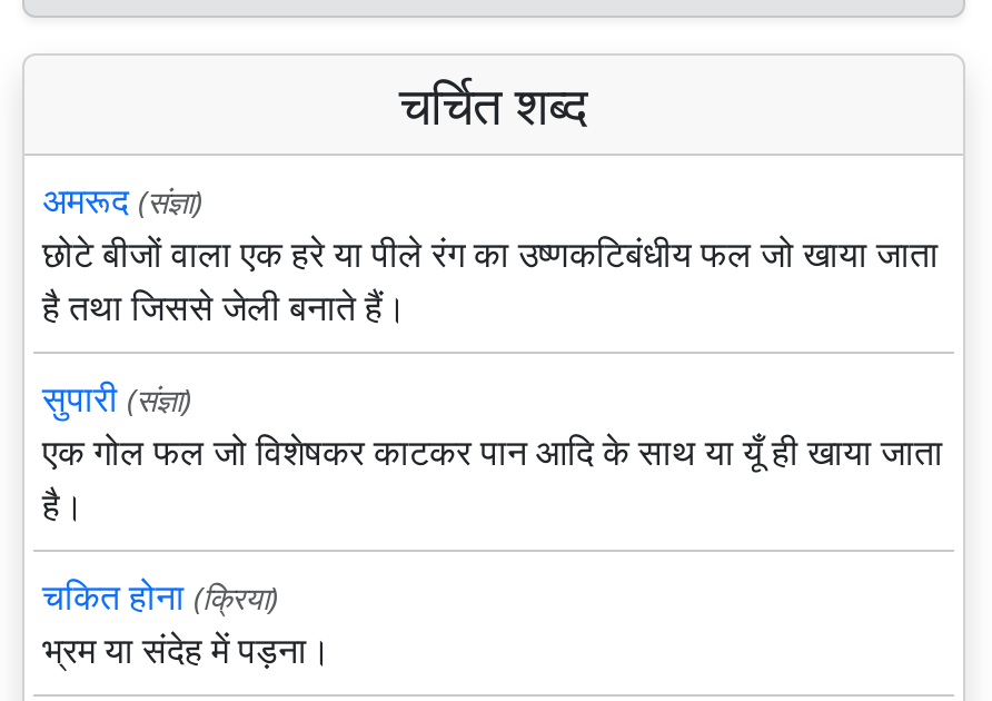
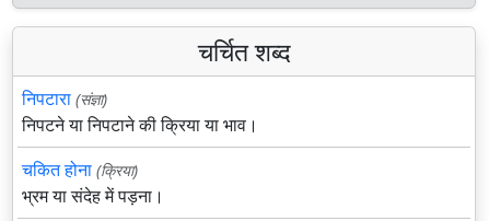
- अमरूद (संज्ञा)
- छोटे बीजों वाला एक हरे या पीले रंग का उष्णकटिबंधीय फल जो खाया जाता
- है तथा जिससे जेली बनाते हैं।
- सुपारी (संज्ञा)
- एक गोल फल जो विशेषकर काटकर पान आदि के साथ या यूँ ही खाया जाता
- है।
+ निपटारा (संज्ञा)
+ निपटने या निपटाने की क्रिया या भाव।
